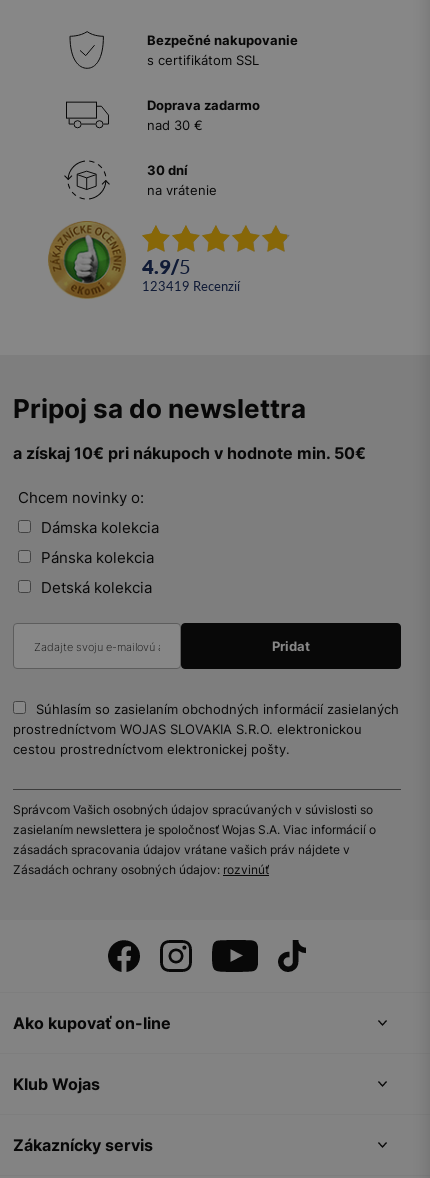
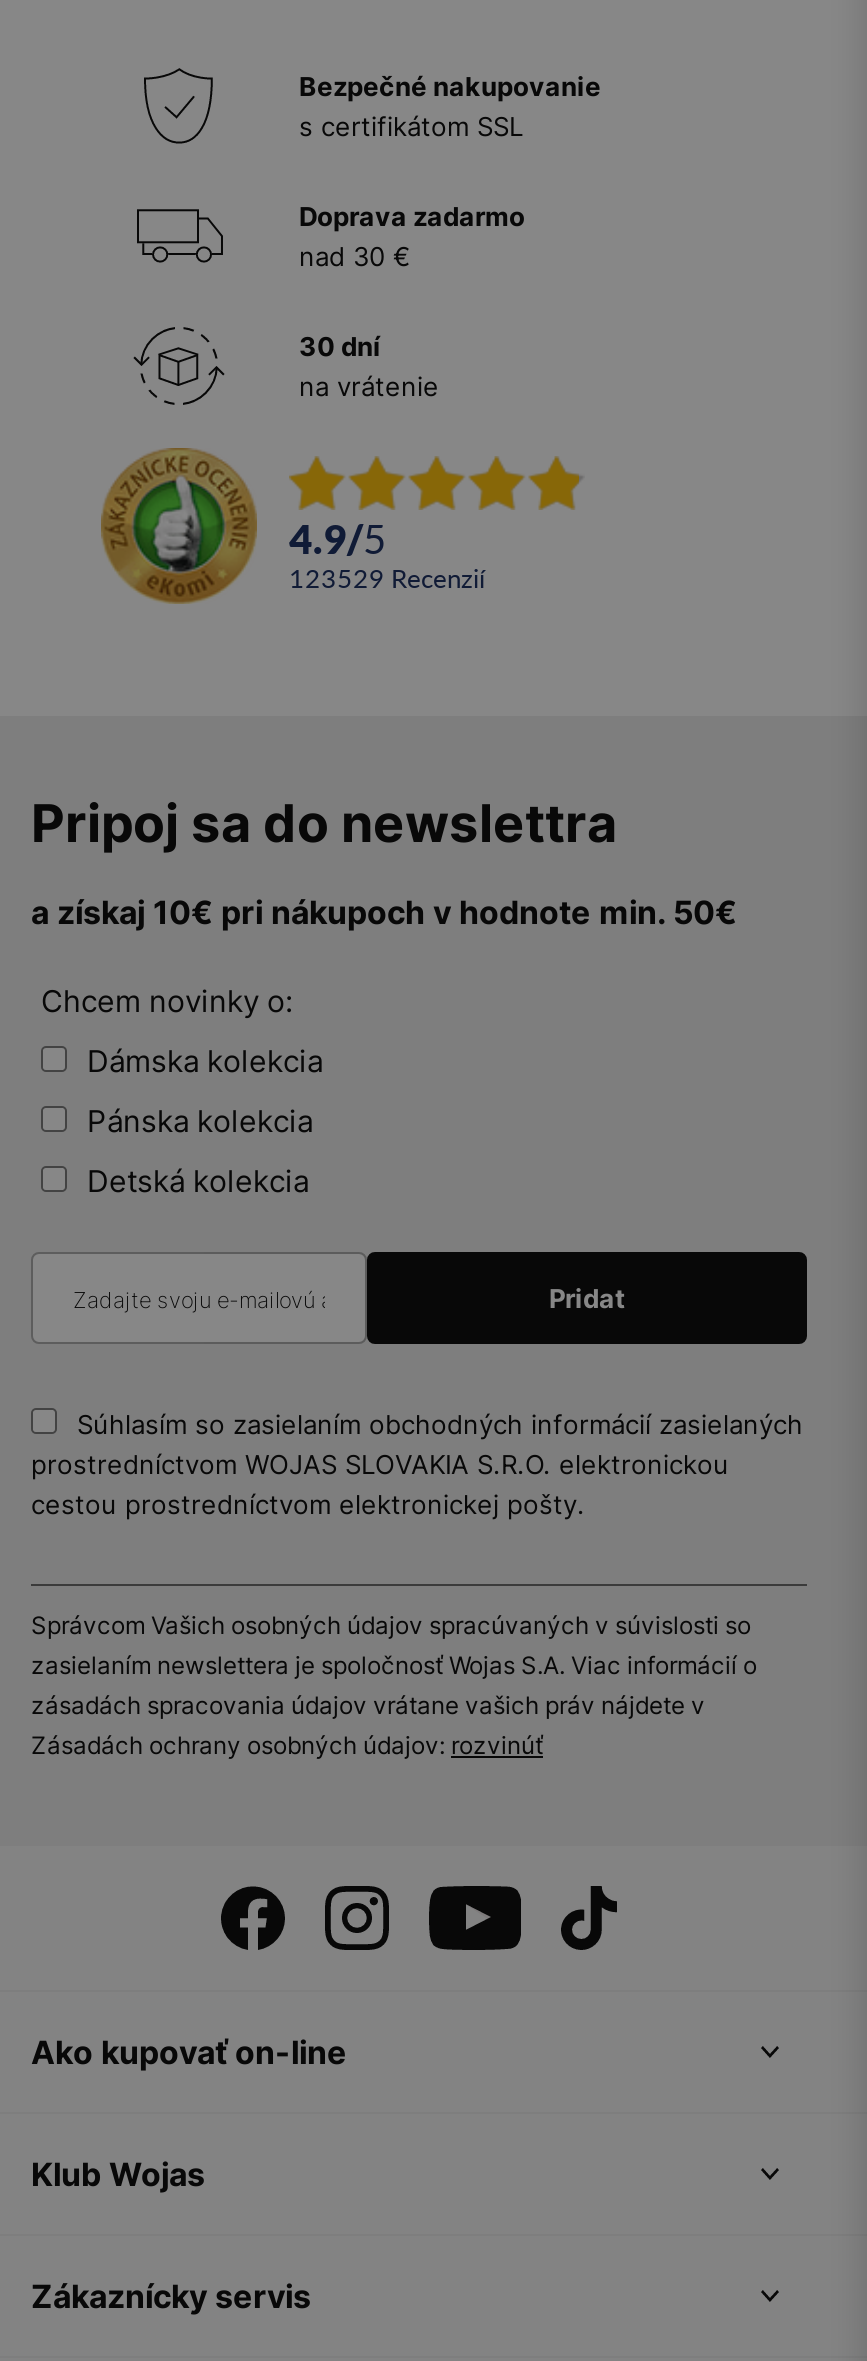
- 123419 recenzií
+ 123529 recenzií
